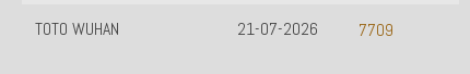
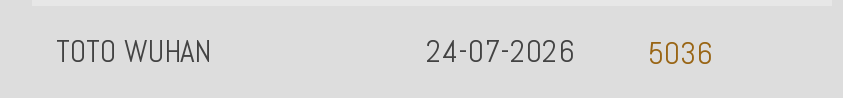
- 21-07-2026
+ 24-07-2026

- 7709
+ 5036
